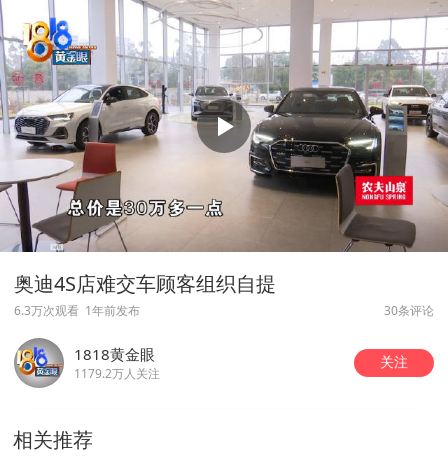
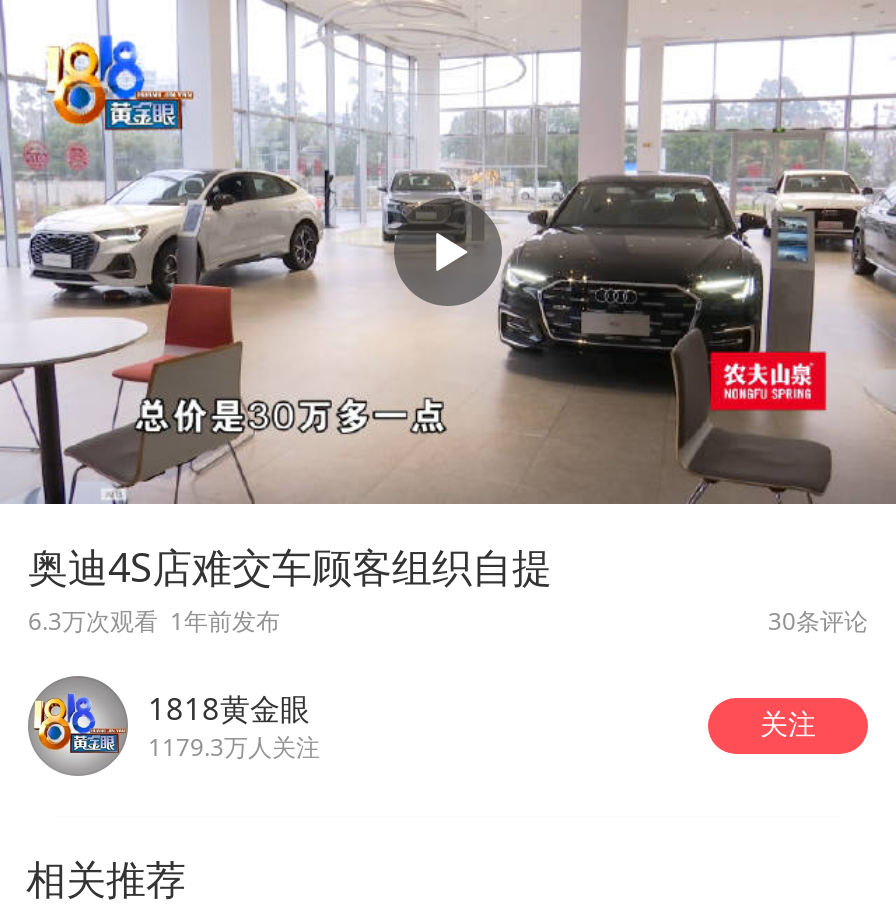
- 1179.2万人关注
+ 1179.3万人关注
